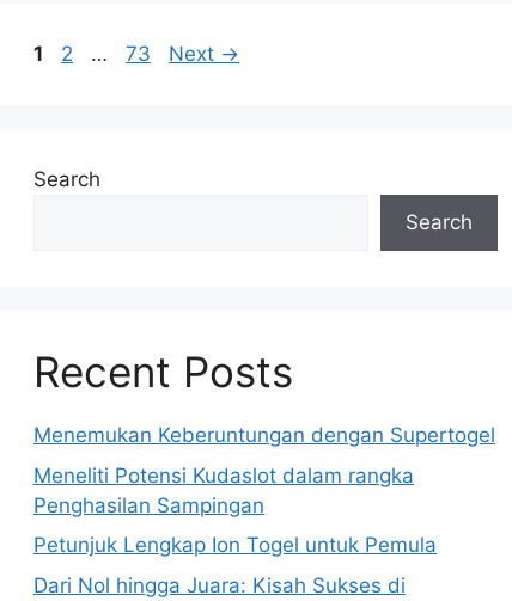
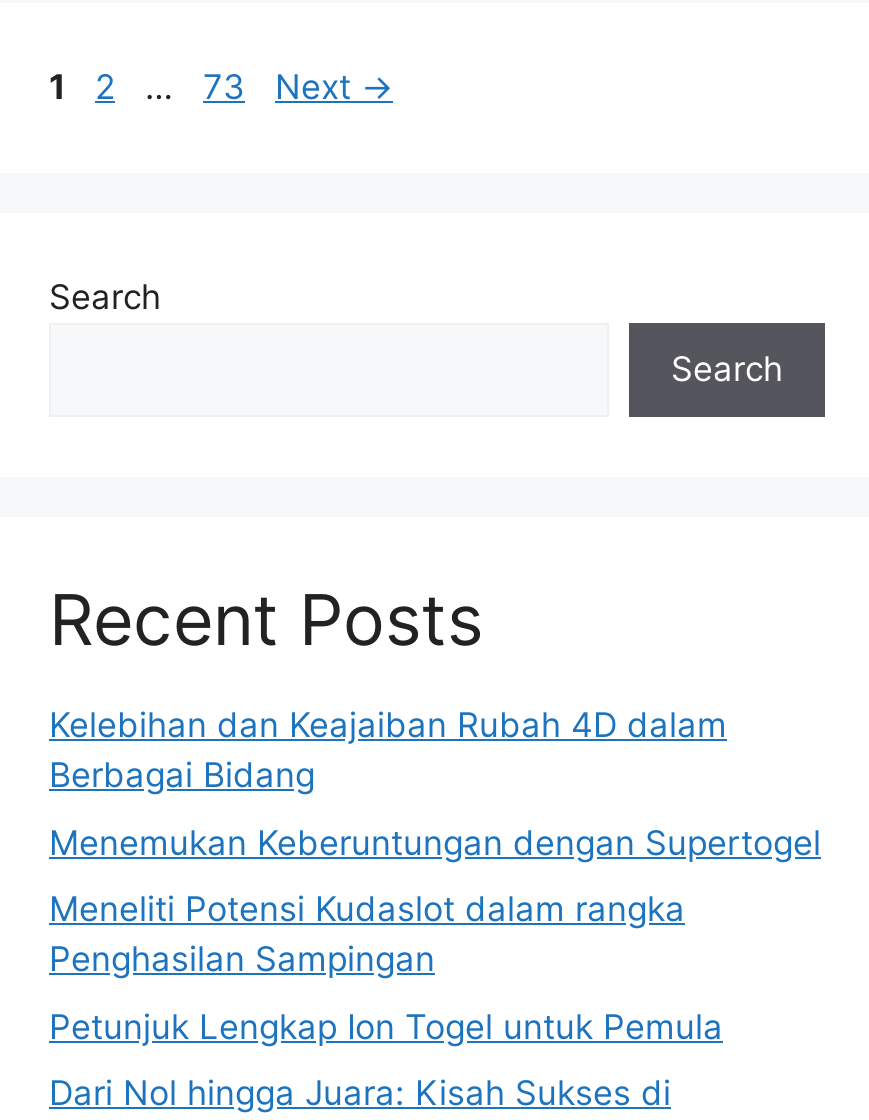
+ Kelebihan dan Keajaiban Rubah 4D dalam
+ Berbagai Bidang
